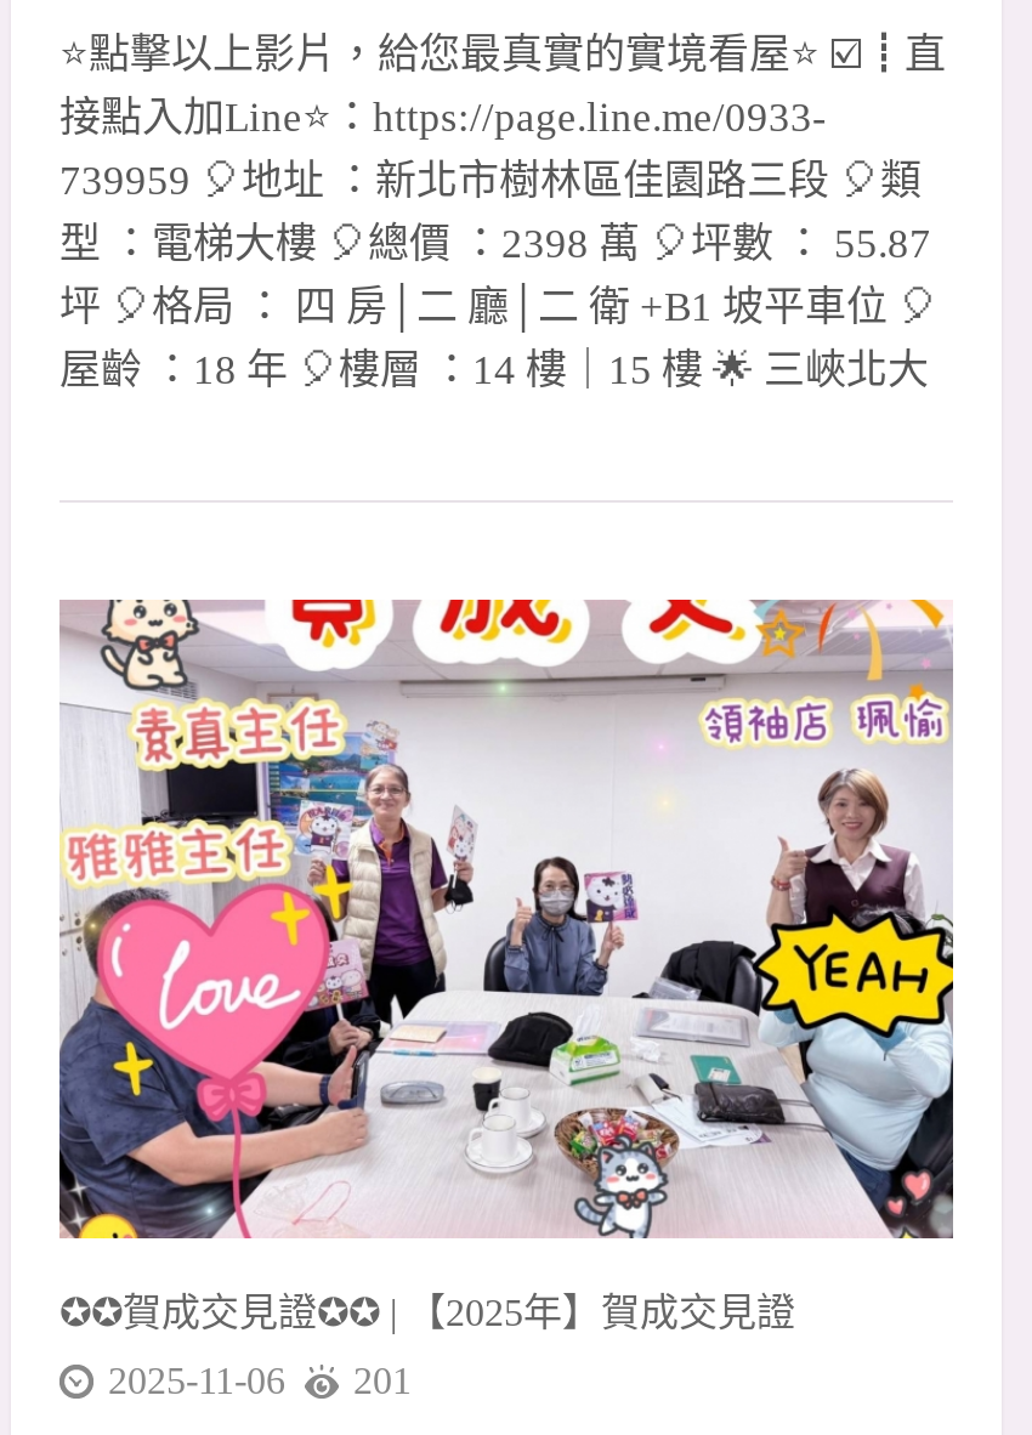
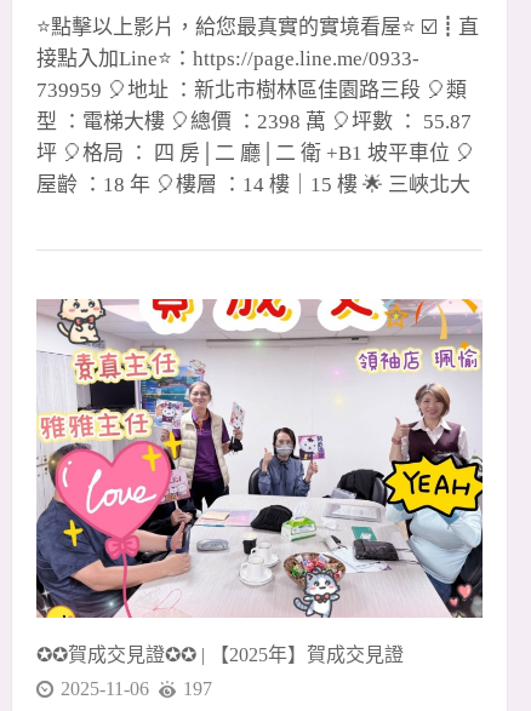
- 2025-11-06 201
+ 2025-11-06 197
